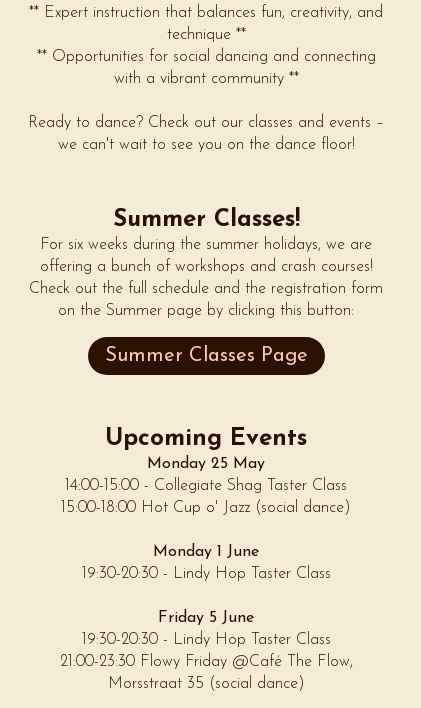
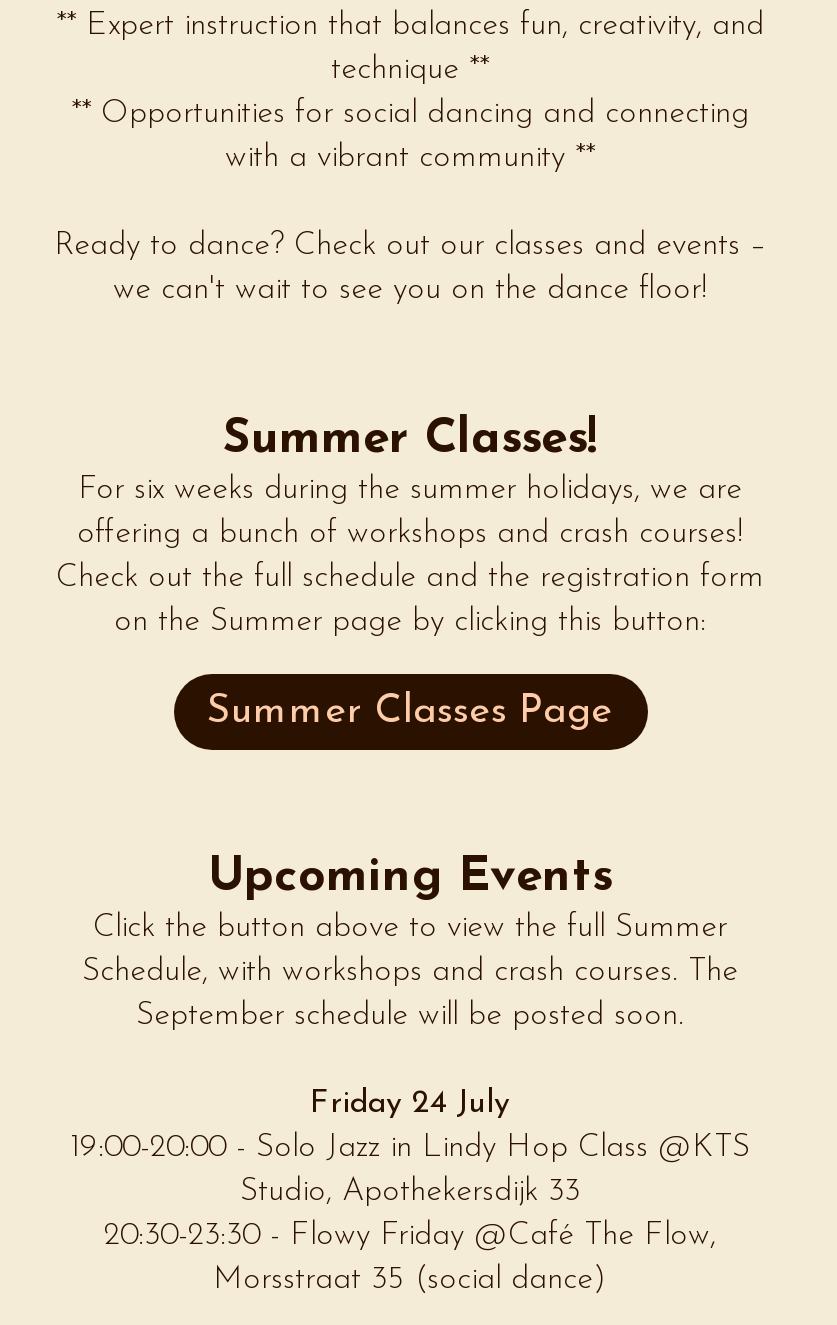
- Monday 25 May
- 14:00-15:00 - Collegiate Shag Taster Class
- 15:00-18:00 Hot Cup o' Jazz (social dance)
- Monday 1 June
- 19:30-20:30 - Lindy Hop Taster Class
- Friday 5 June
- 19:30-20:30 - Lindy Hop Taster Class
- 21:00-23:30 Flowy Friday @Café The Flow,
+ Click the button above to view the full Summer
+ Schedule, with workshops and crash courses. The
+ September schedule will be posted soon.
+ Friday 24 July
+ 19:00-20:00 - Solo Jazz in Lindy Hop Class @KTS
+ Studio, Apothekersdijk 33
+ 20:30-23:30 - Flowy Friday @Café The Flow,
